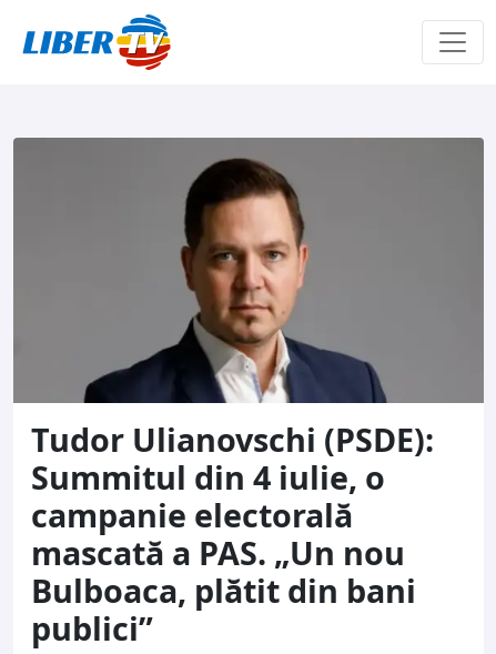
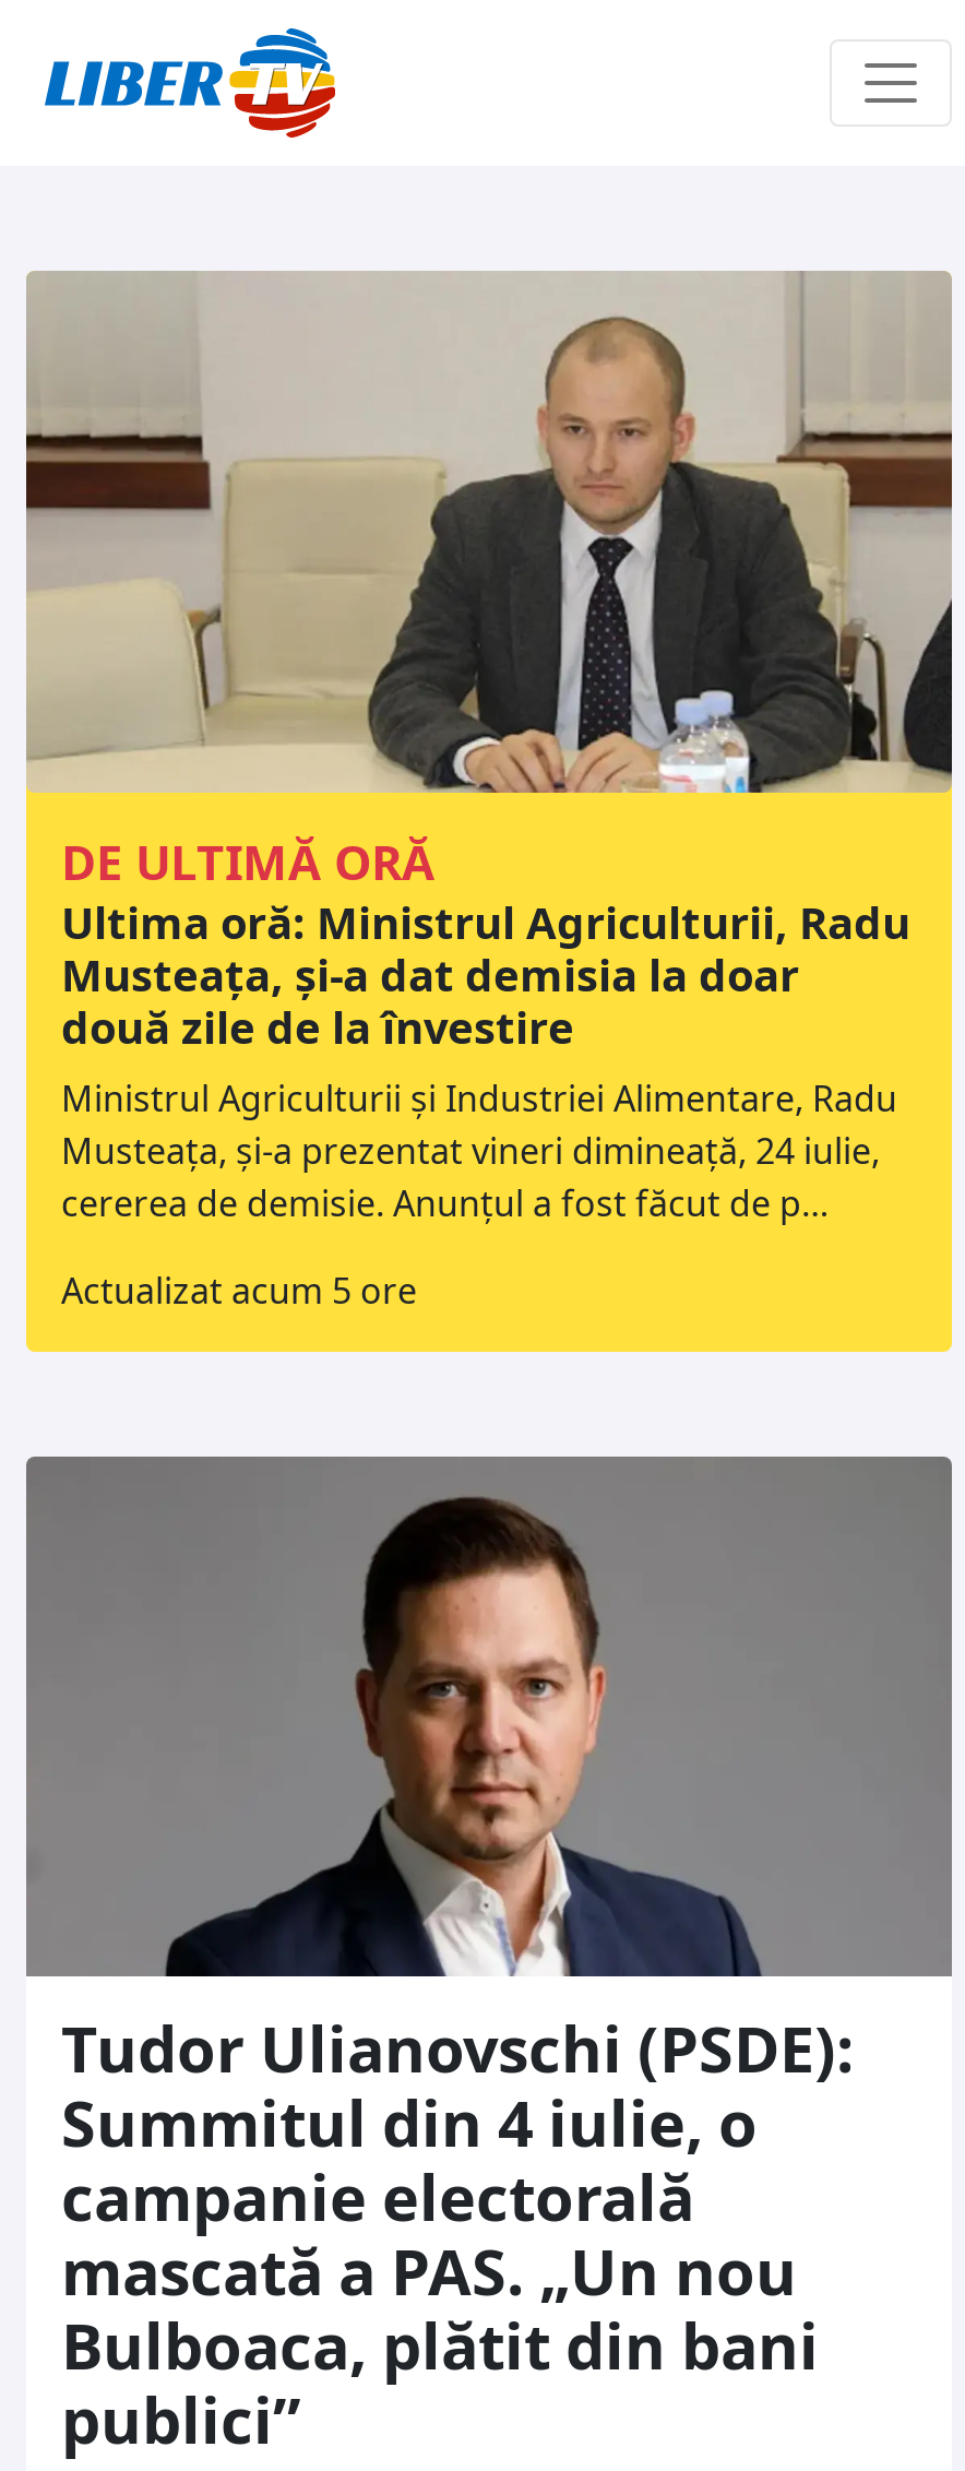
+ [image]
+ DE ULTIMĂ ORĂ
+ Ultima oră: Ministrul Agriculturii, Radu
+ Musteața, și-a dat demisia la doar
+ două zile de la învestire
+ Ministrul Agriculturii și Industriei Alimentare, Radu
+ Musteața, și-a prezentat vineri dimineață, 24 iulie,
+ cererea de demisie. Anunțul a fost făcut de p…
+ Actualizat acum 5 ore
